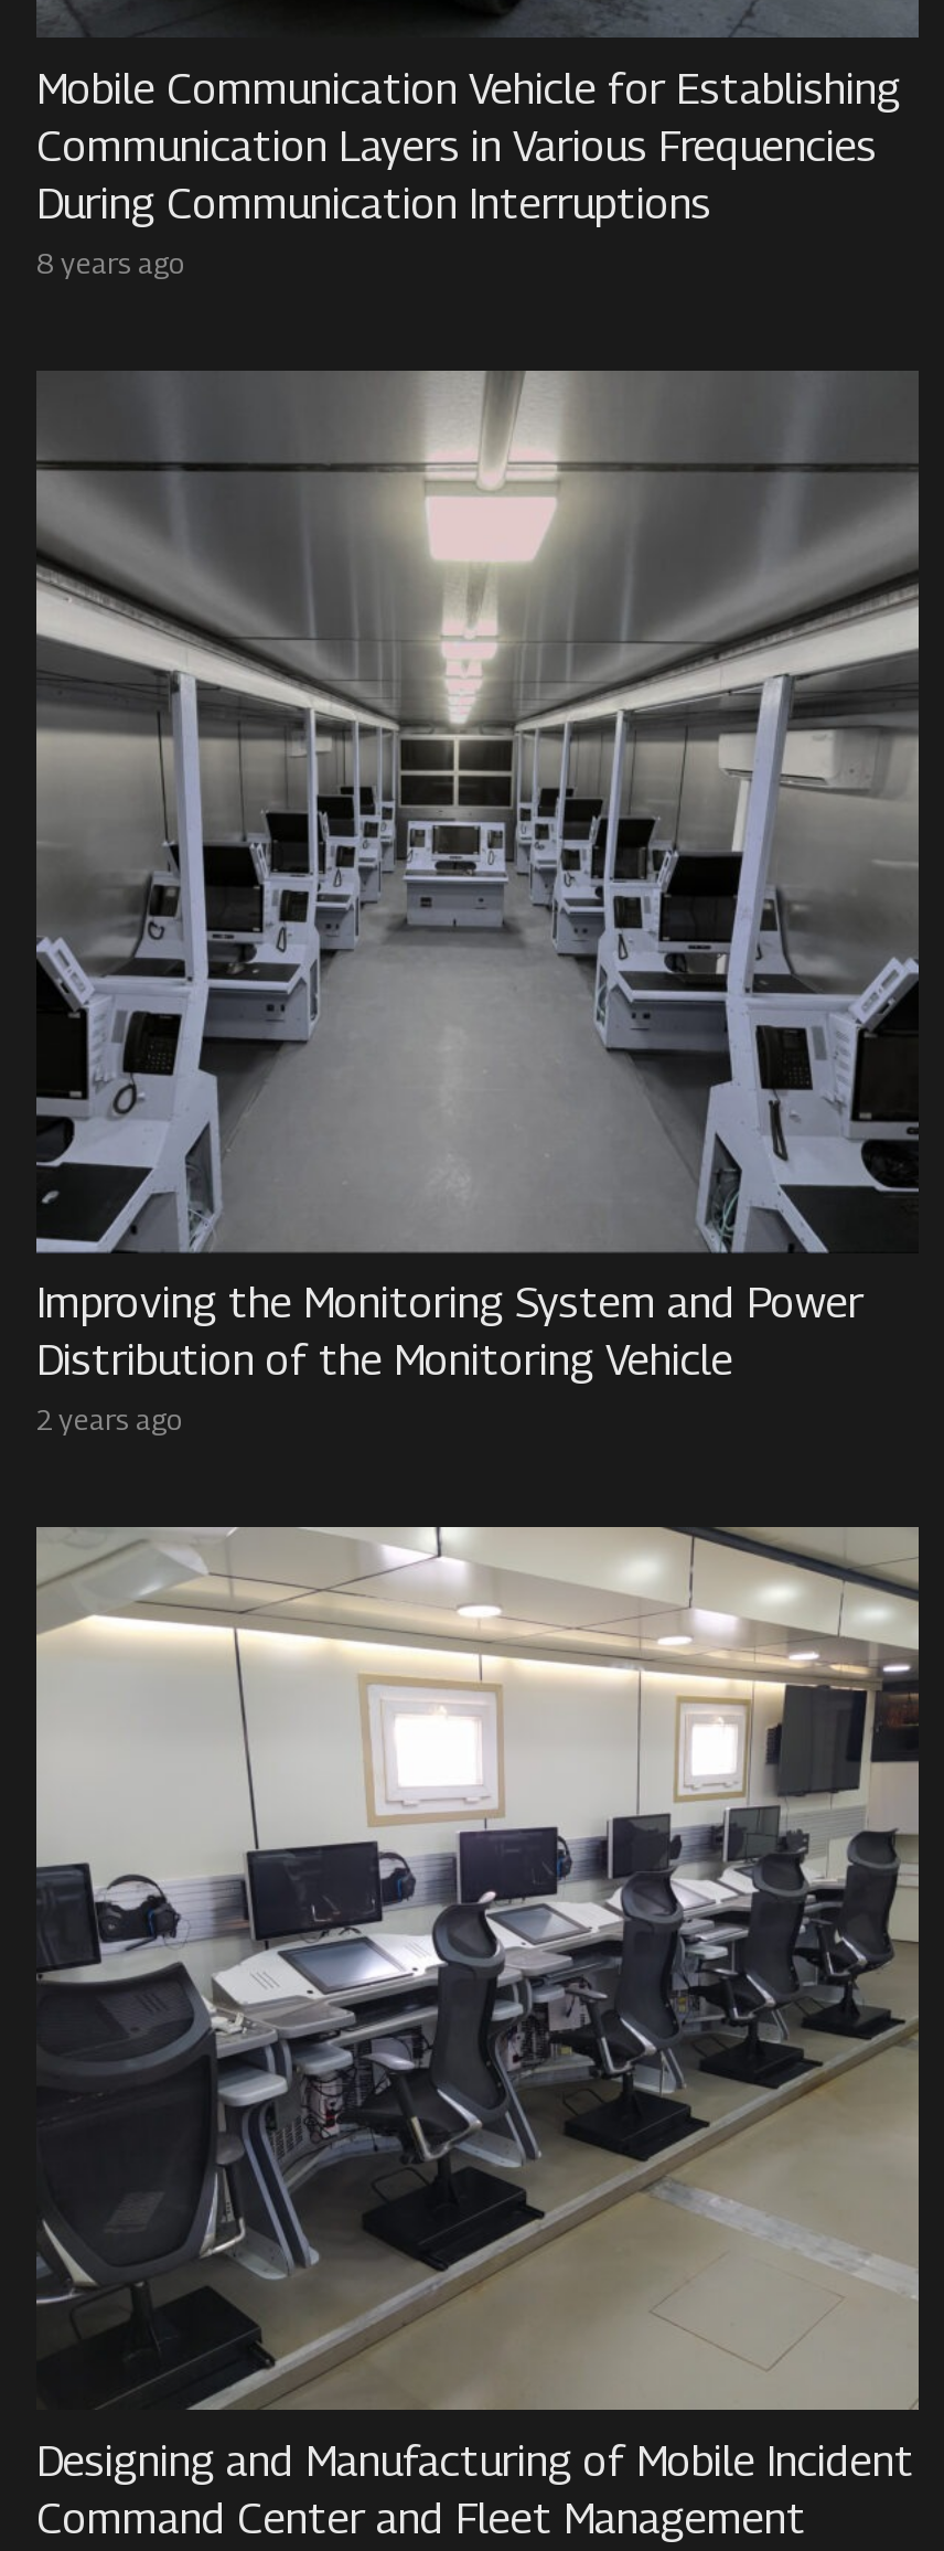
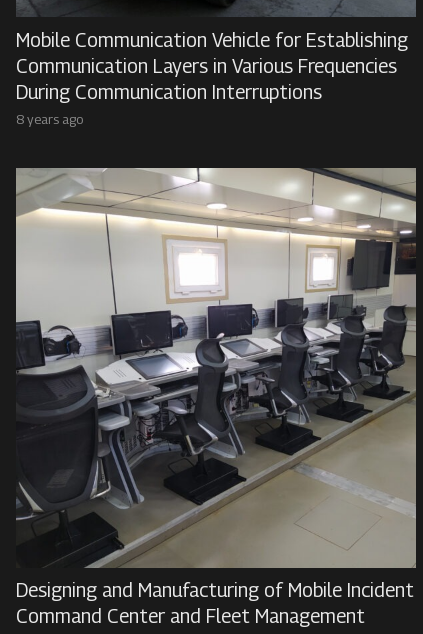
- [image]
- Improving the Monitoring System and Power
- Distribution of the Monitoring Vehicle
- 2 years ago
